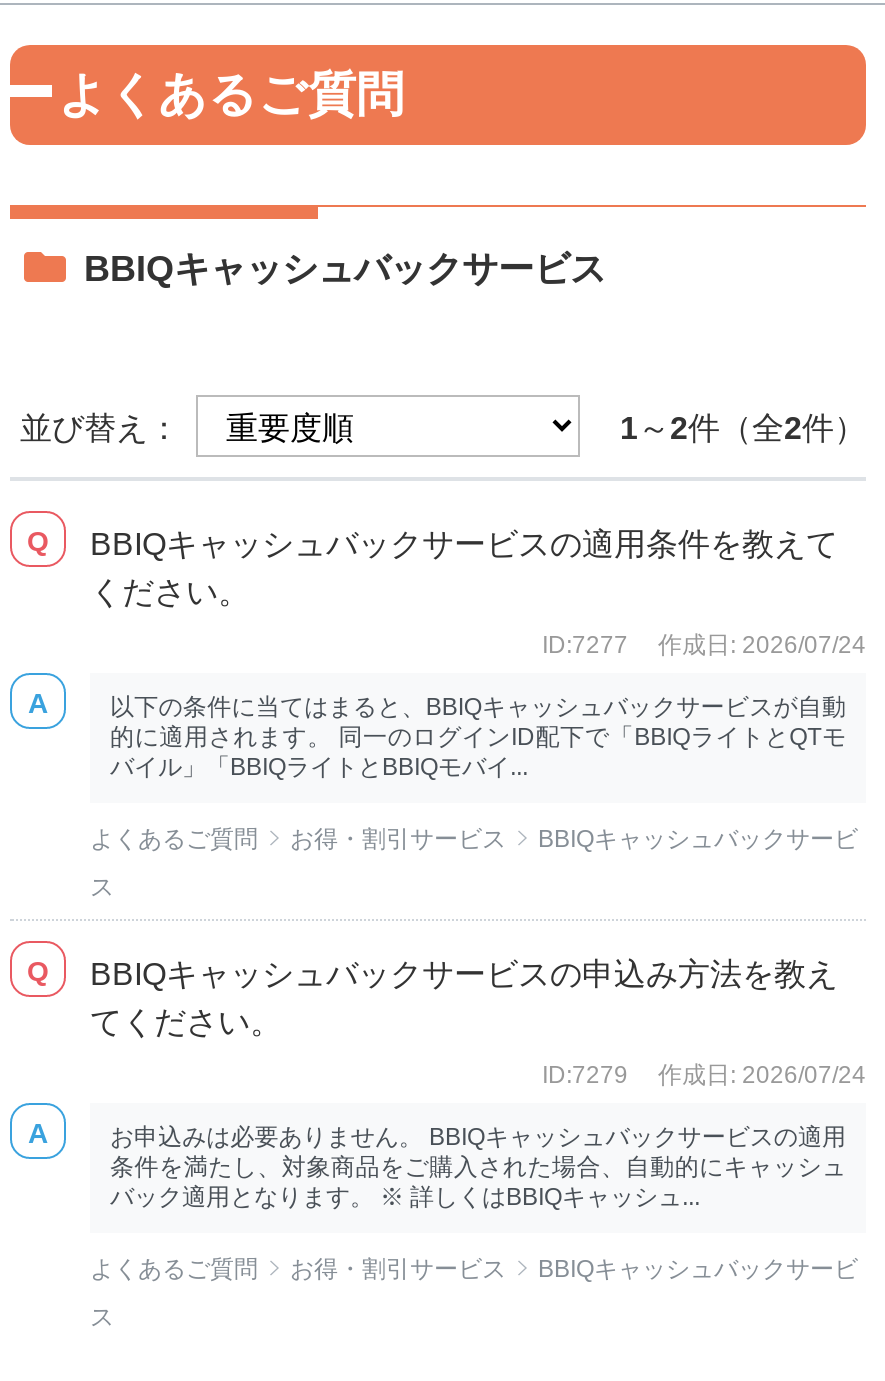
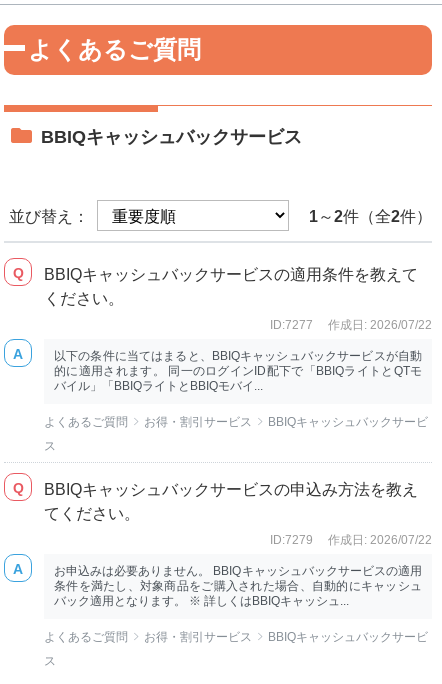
- ID:7277 作成日: 2026/07/24
+ ID:7277 作成日: 2026/07/22

- ID:7279 作成日: 2026/07/24
+ ID:7279 作成日: 2026/07/22
